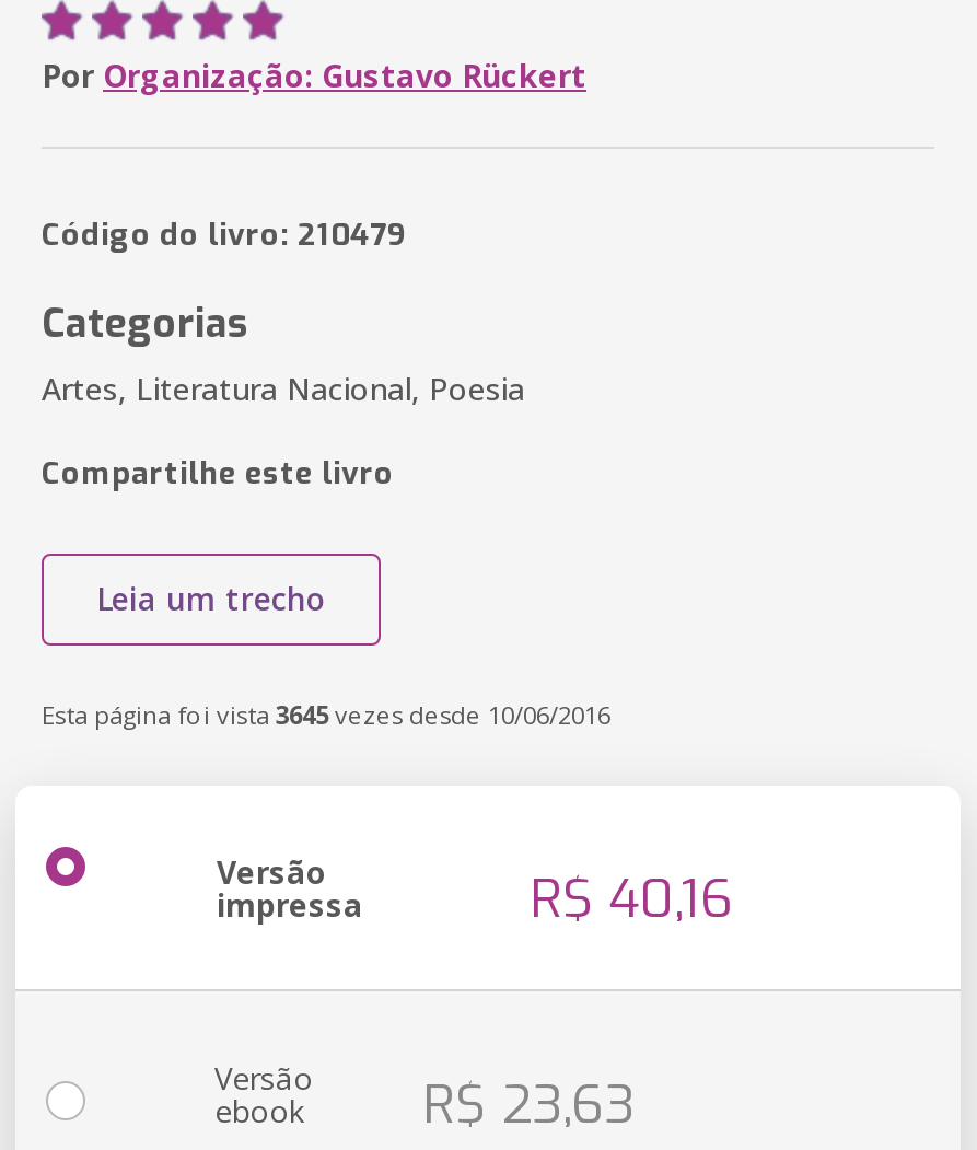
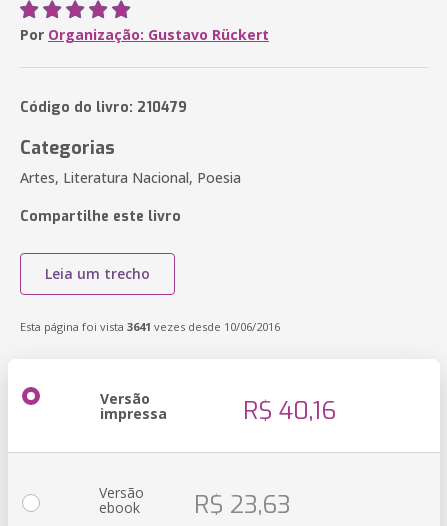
- Esta página foi vista 3645vezes desde 10/06/2016
+ Esta página foi vista 3641vezes desde 10/06/2016
